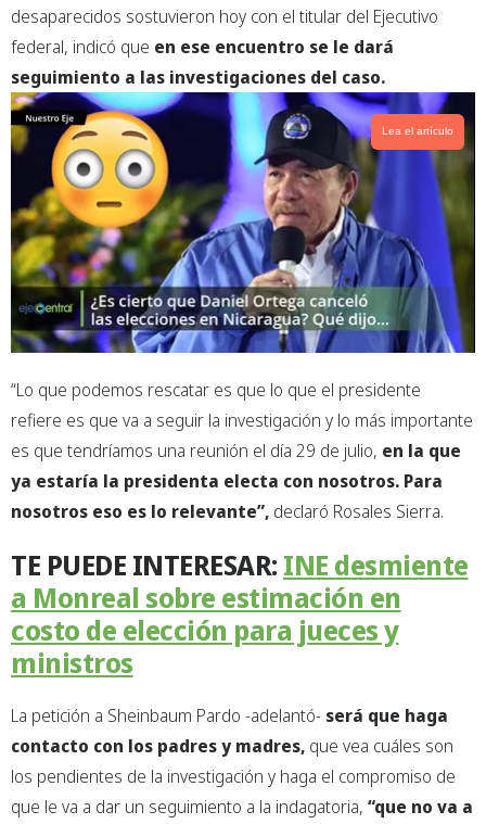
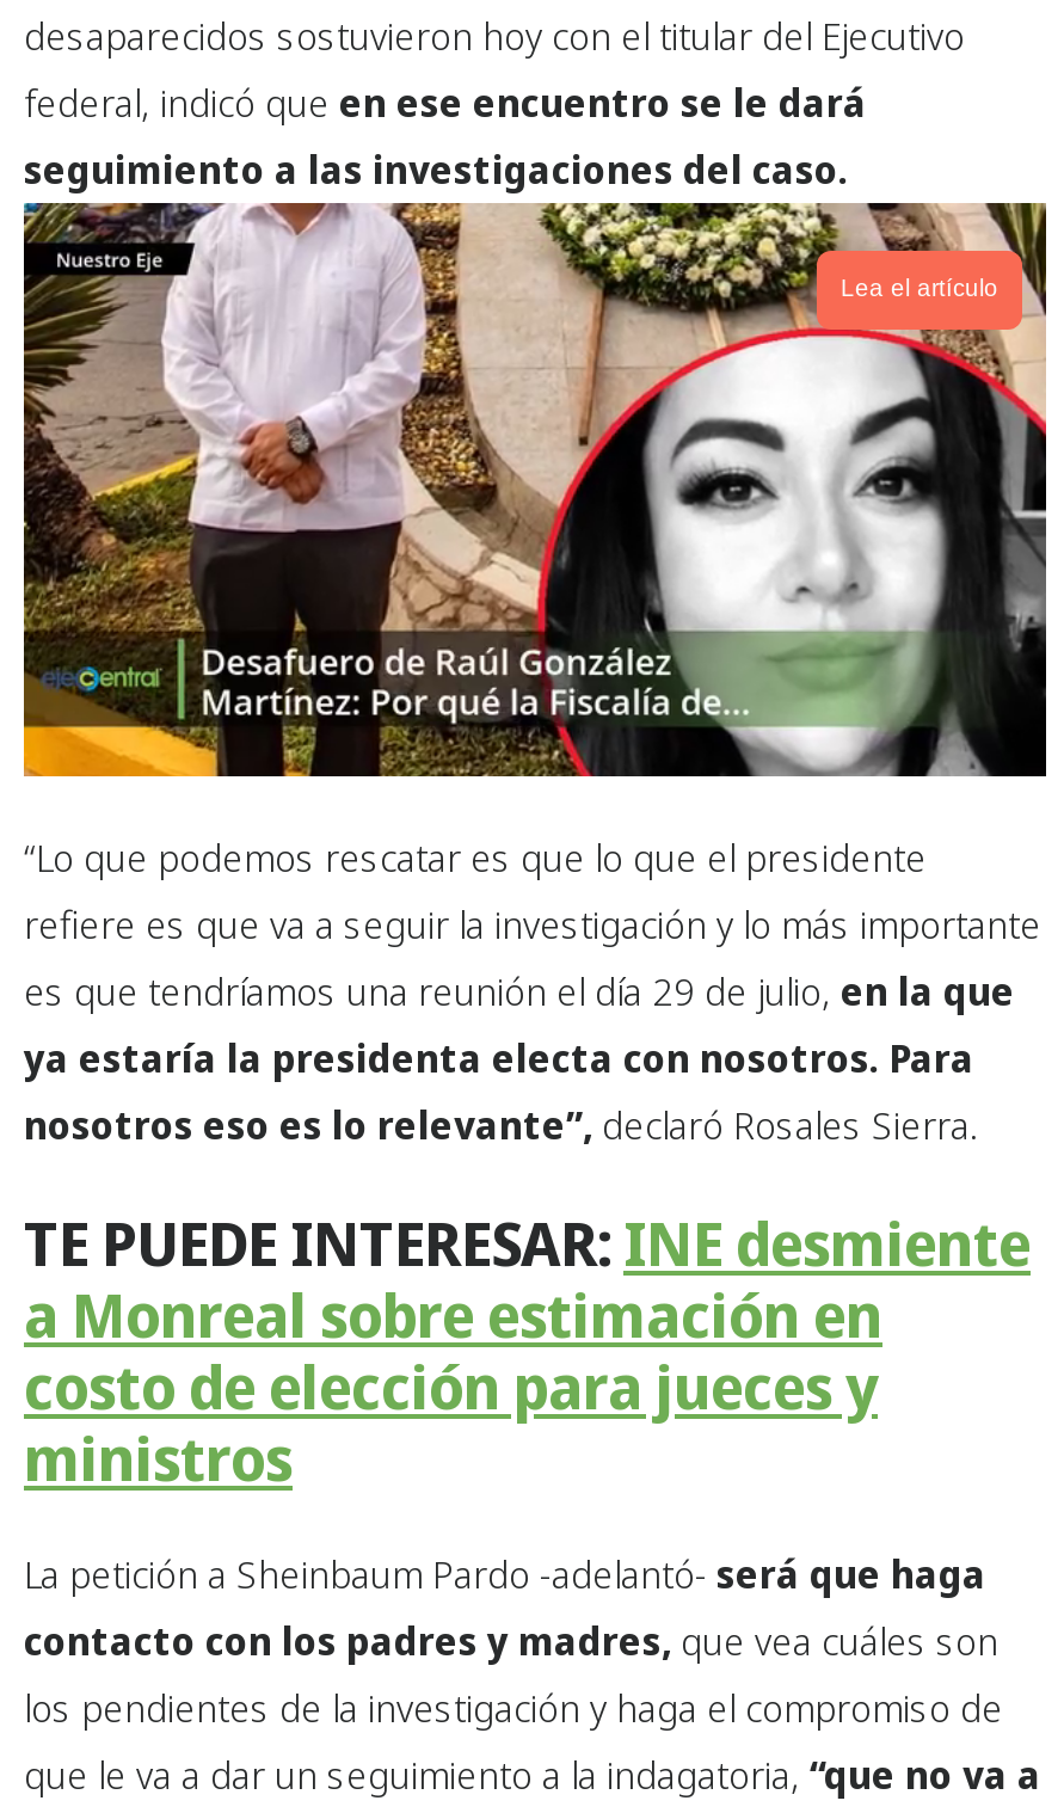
- [image]
+ [image]
